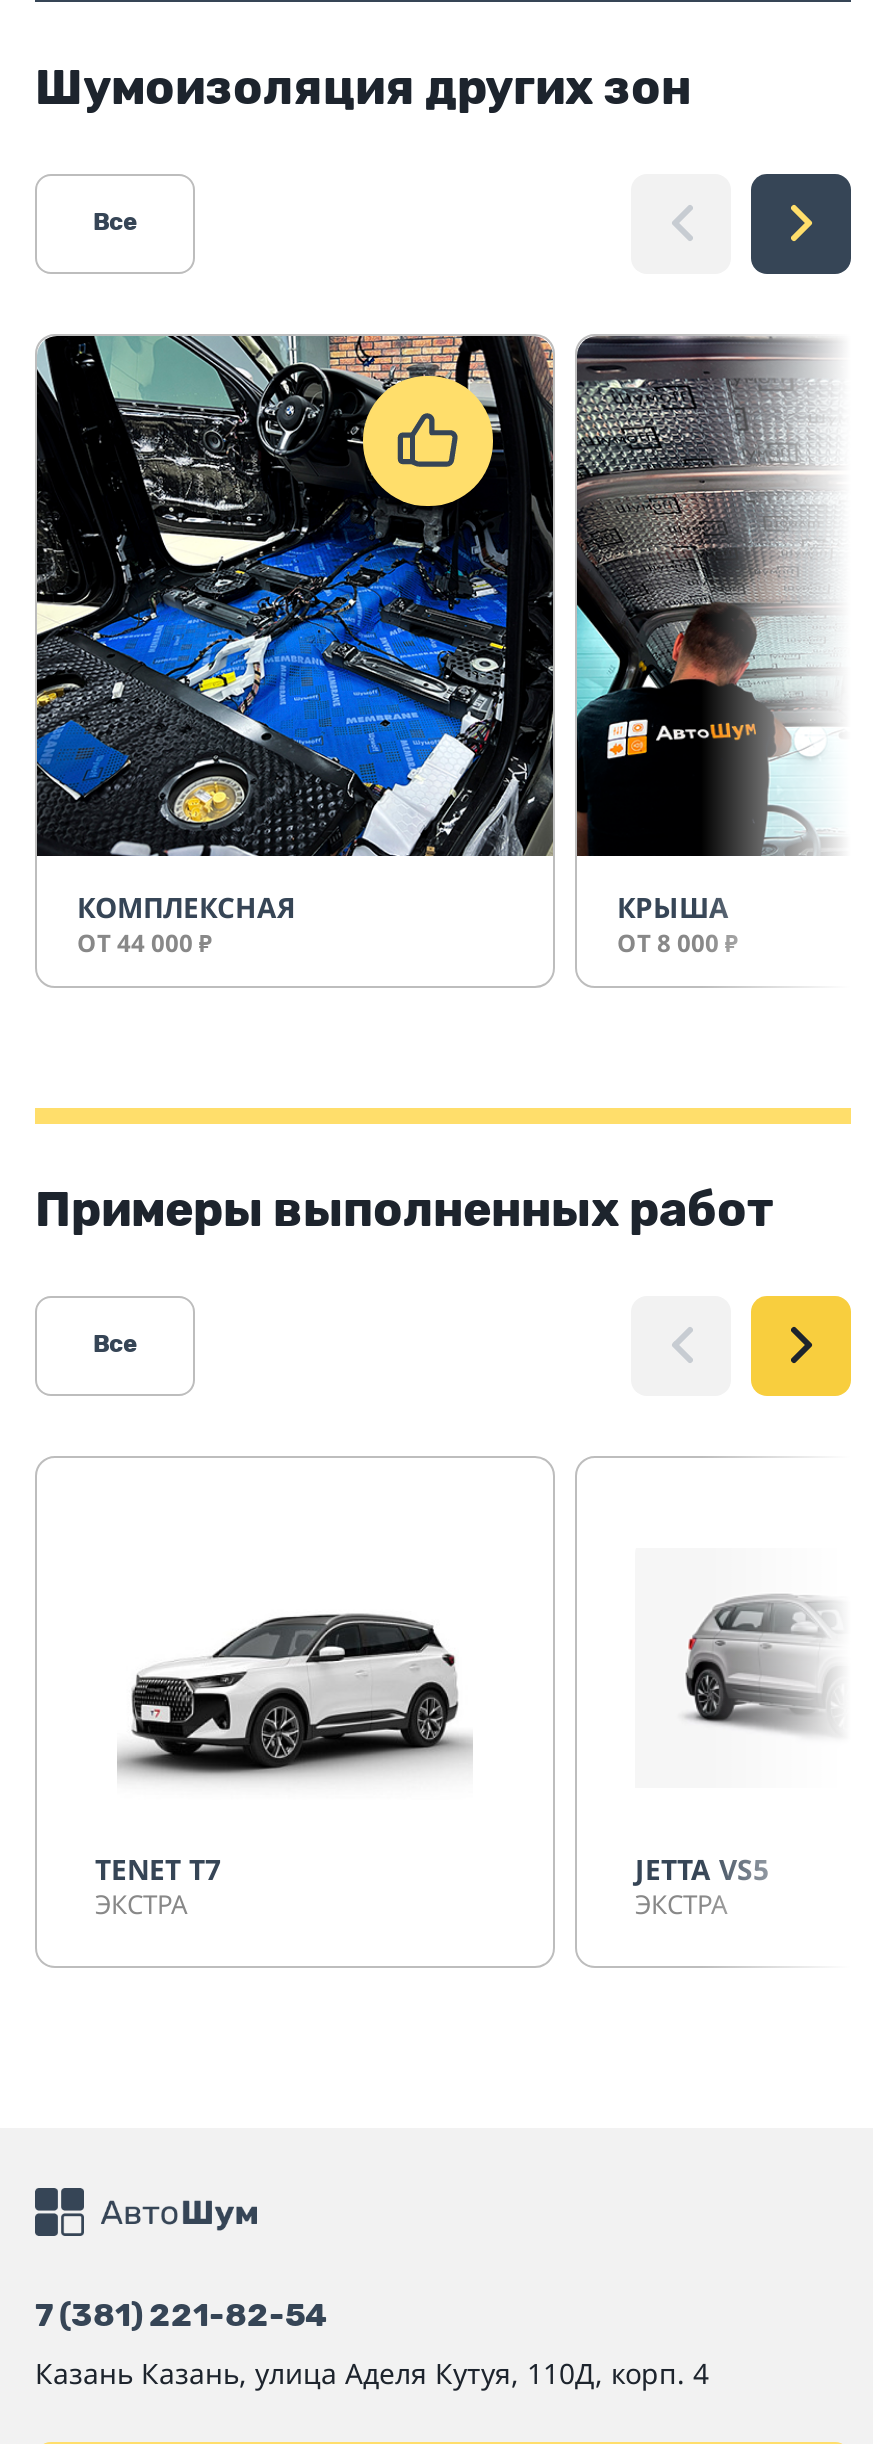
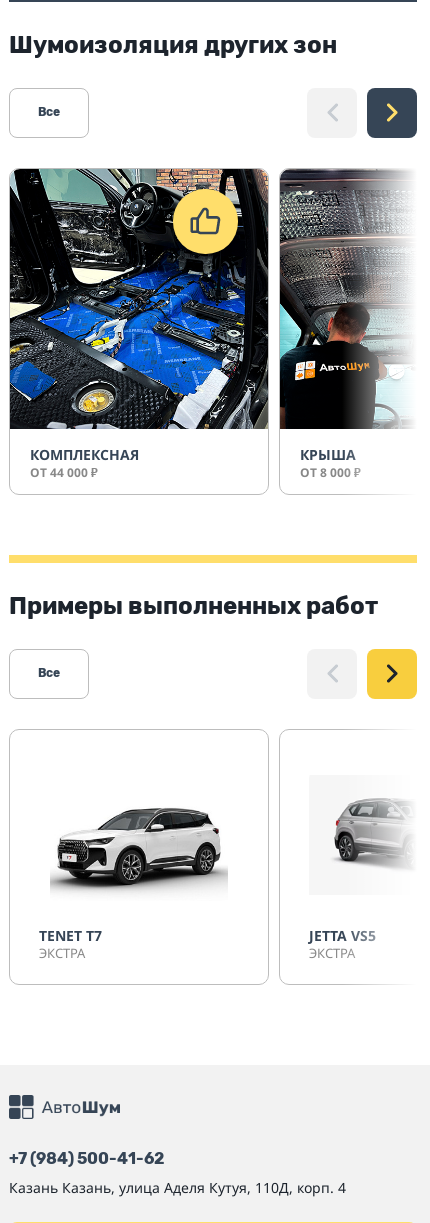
- 7 (381) 221-82-54
+ +7 (984) 500-41-62
